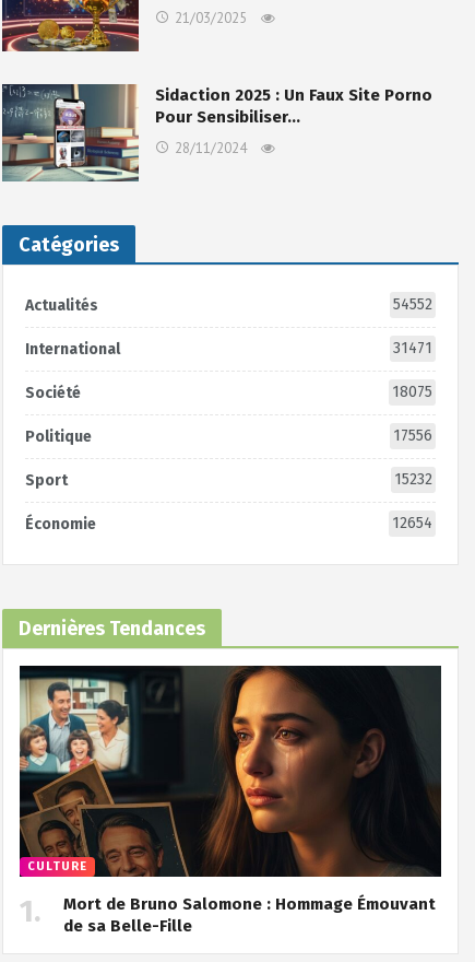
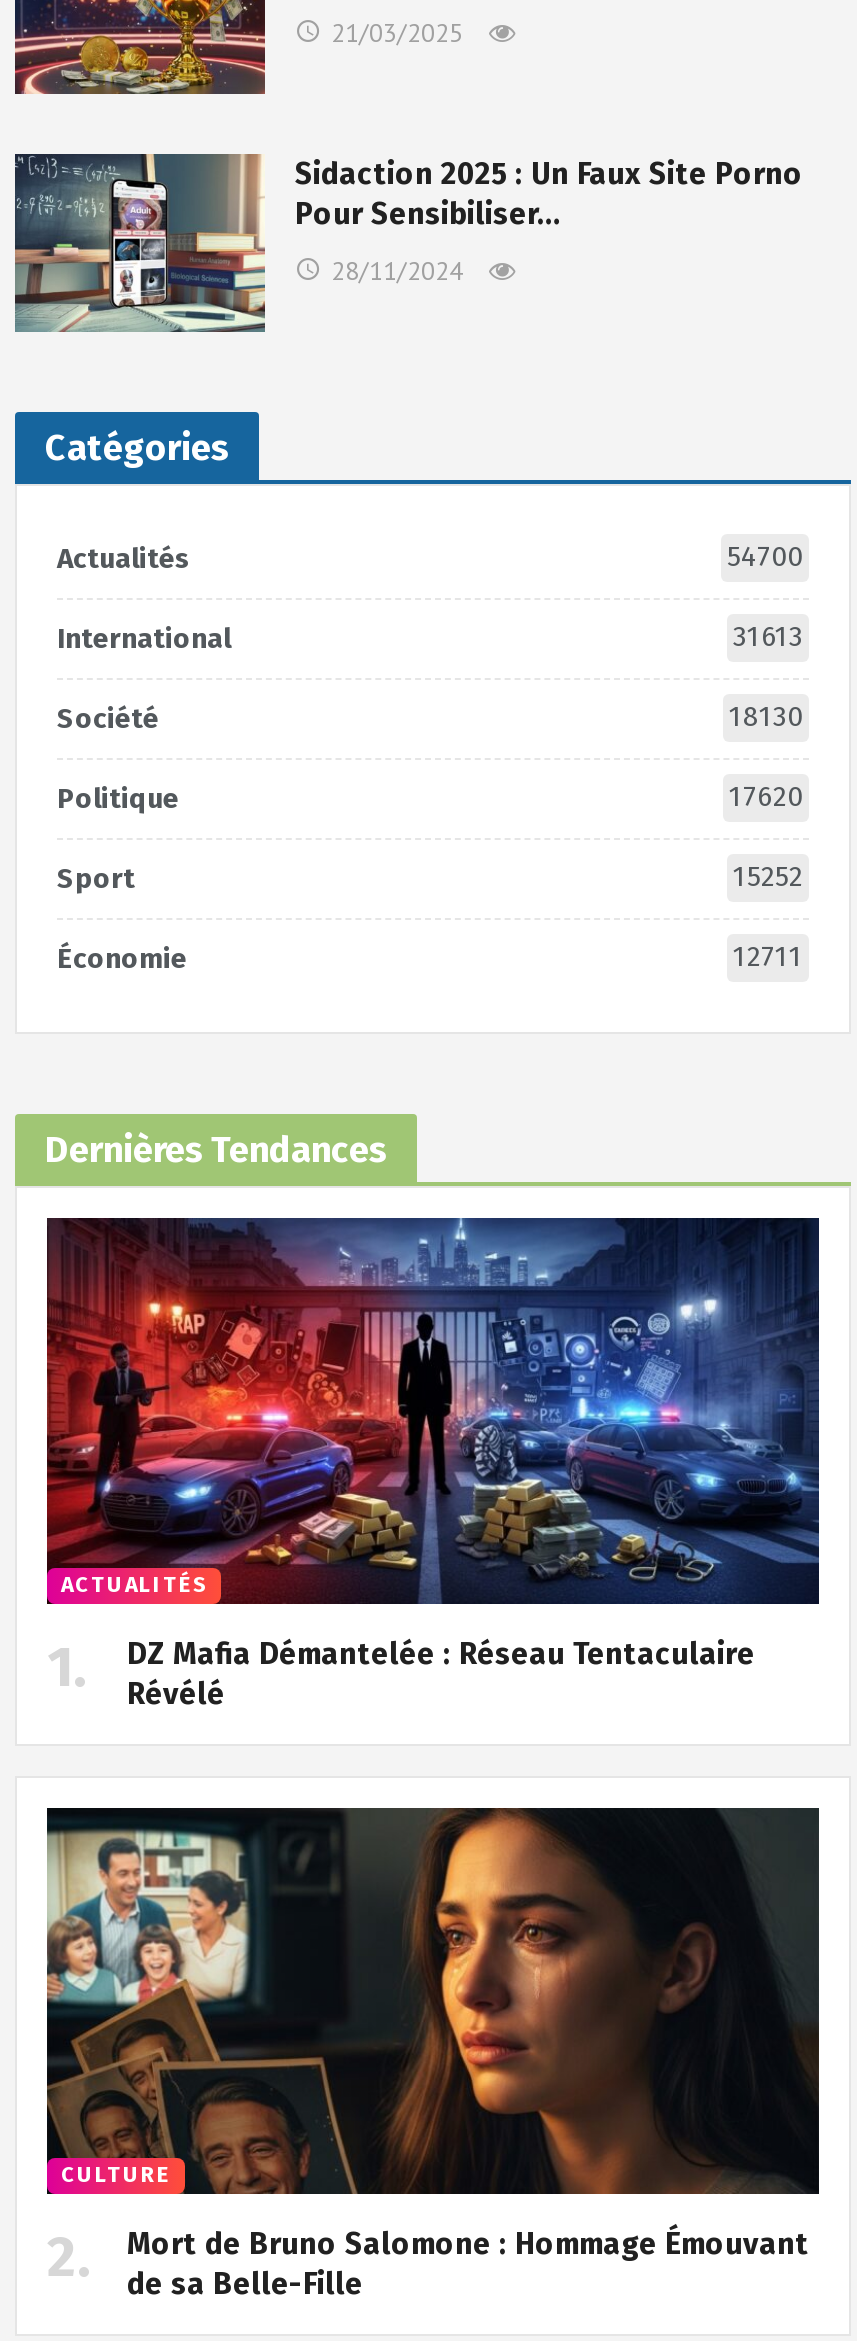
- 54552
+ 54700

- 31471
+ 31613

- 18075
+ 18130

- 17556
+ 17620

- 15232
+ 15252

- 12654
+ 12711

+ [image]
+ ACTUALITÉS
+ DZ Mafia Démantelée : Réseau Tentaculaire
+ Révélé
